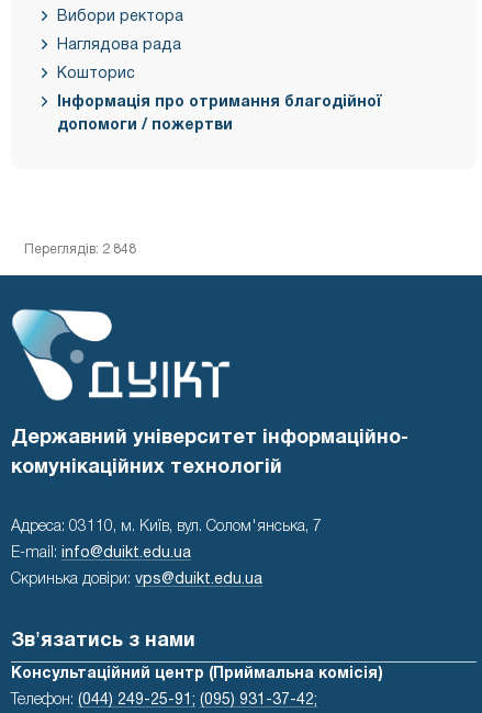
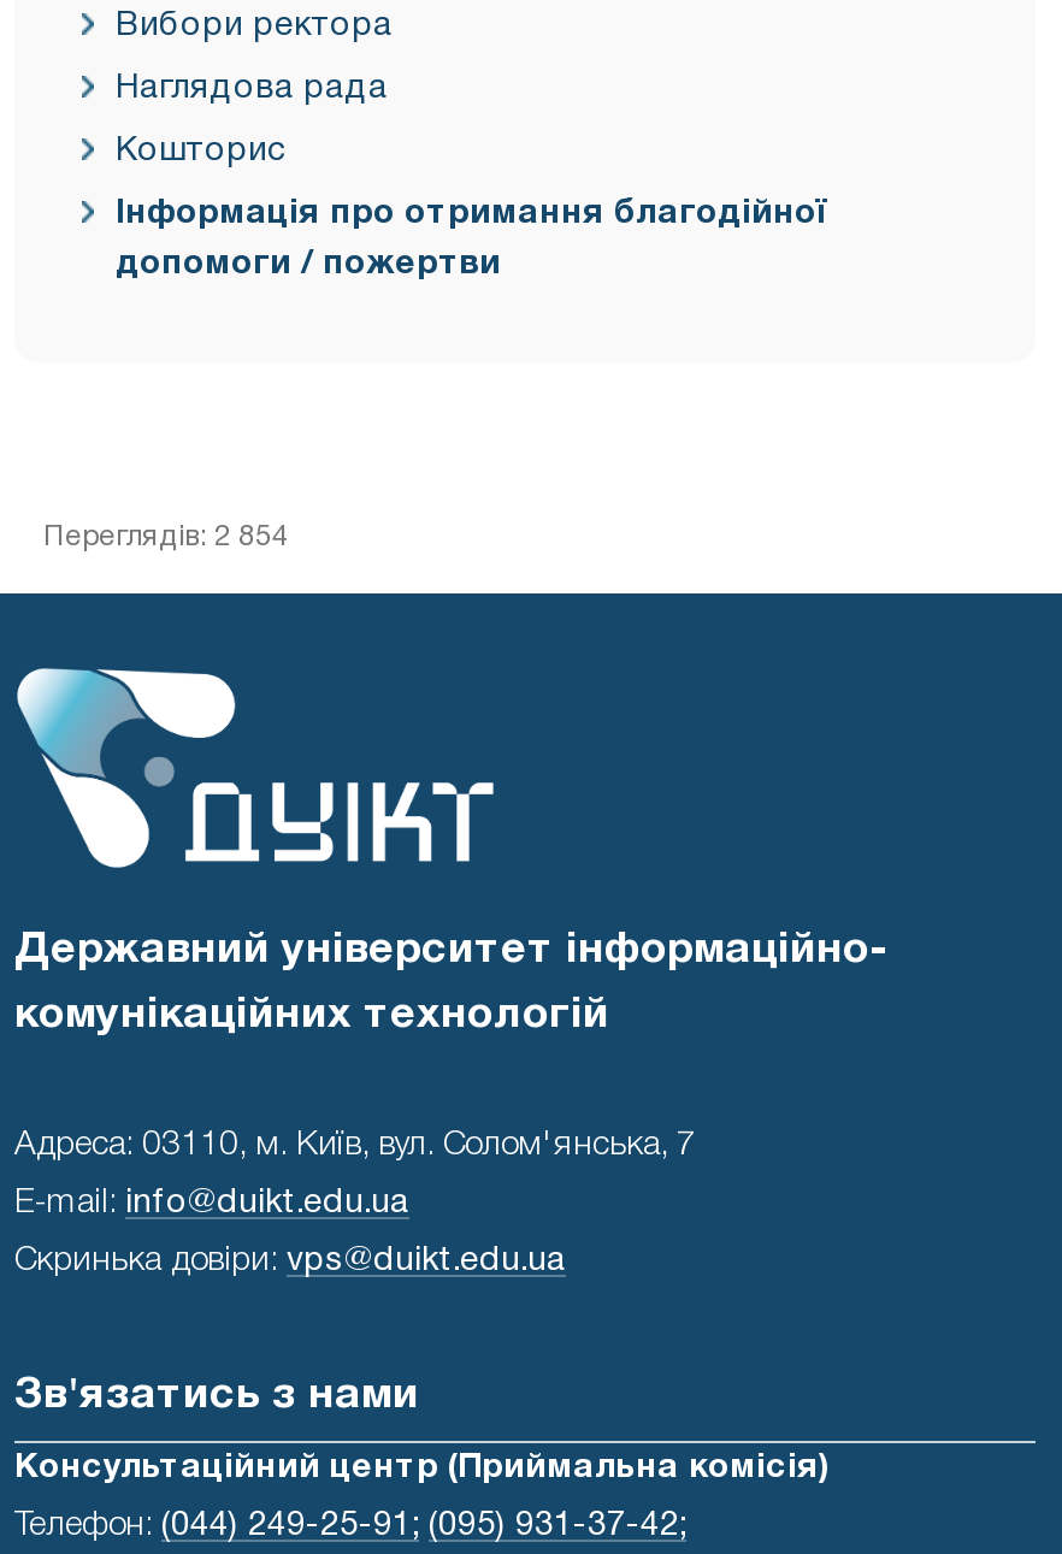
- Переглядів: 2 848
+ Переглядів: 2 854
